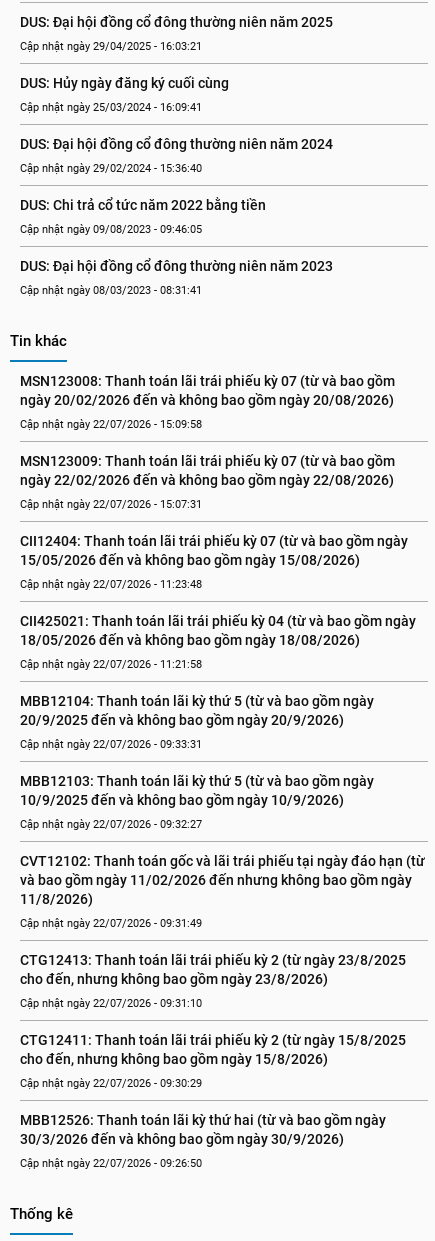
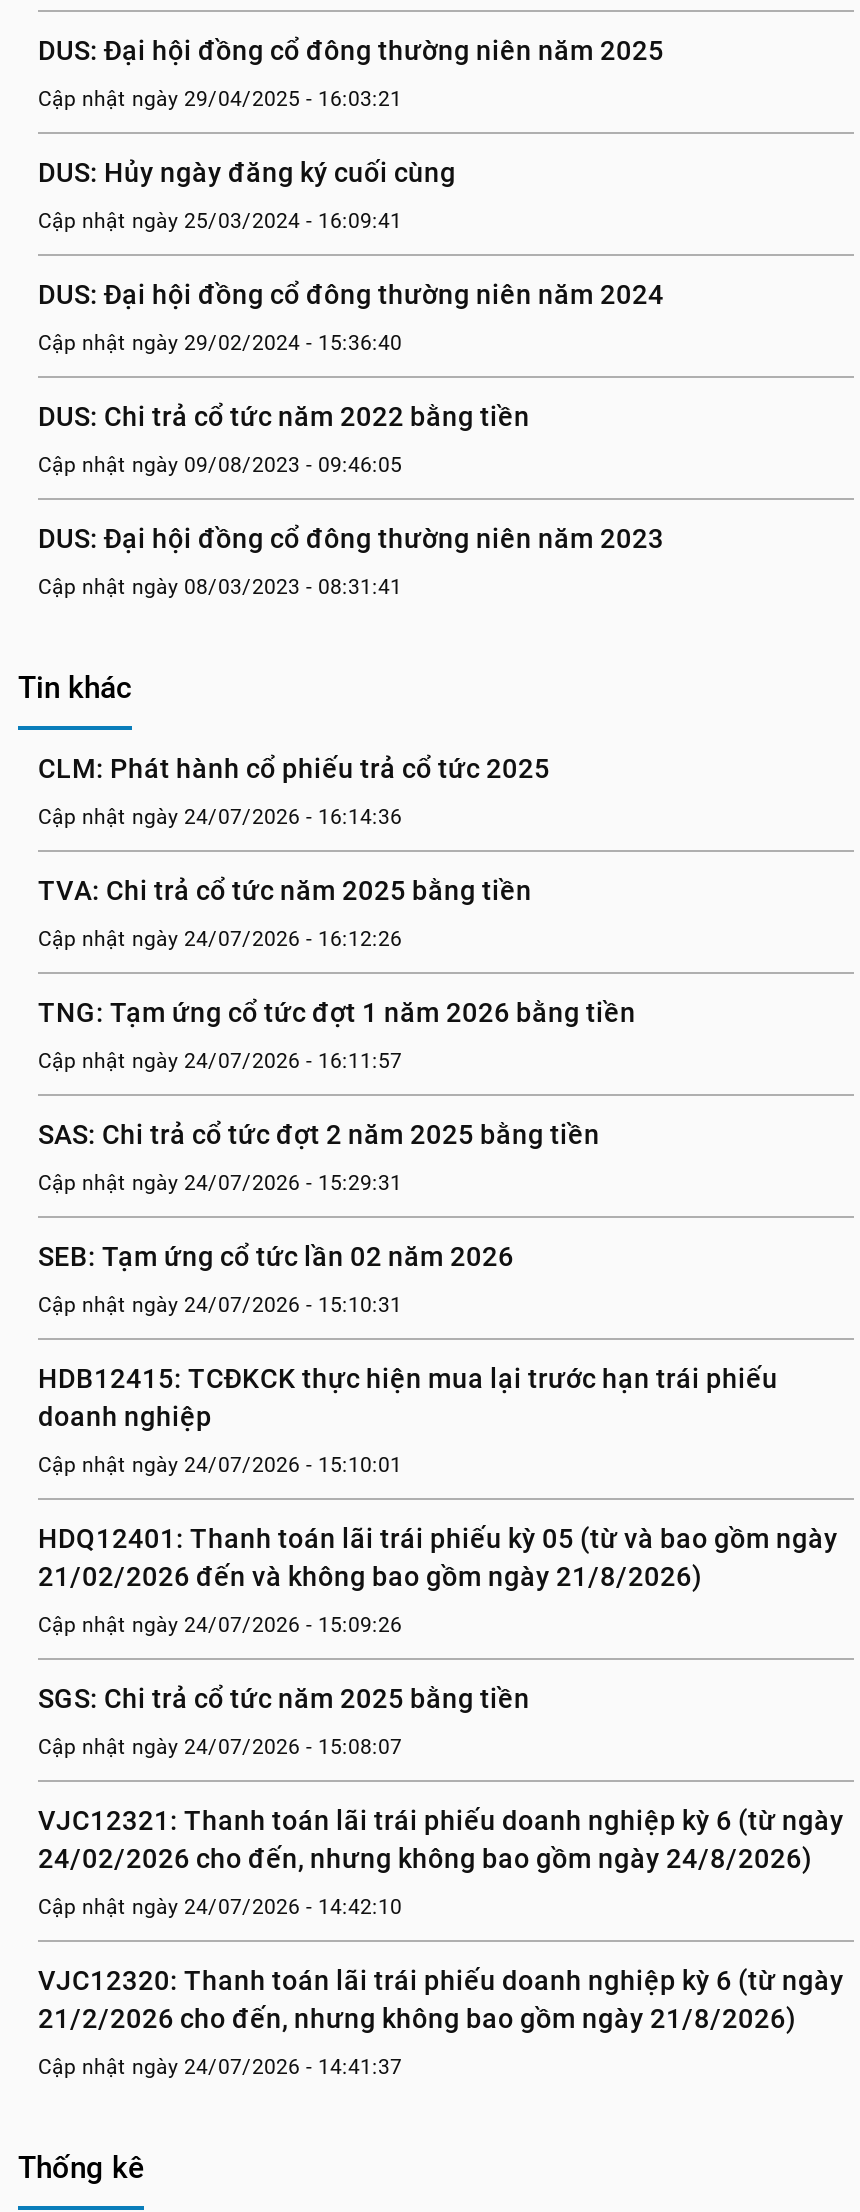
- MSN123008: Thanh toán lãi trái phiếu kỳ 07 (từ và bao gồm
- ngày 20/02/2026 đến và không bao gồm ngày 20/08/2026)
+ CLM: Phát hành cổ phiếu trả cổ tức 2025

- Cập nhật ngày 22/07/2026 - 15:09:58
+ Cập nhật ngày 24/07/2026 - 16:14:36

- MSN123009: Thanh toán lãi trái phiếu kỳ 07 (từ và bao gồm
- ngày 22/02/2026 đến và không bao gồm ngày 22/08/2026)
+ TVA: Chi trả cổ tức năm 2025 bằng tiền

- Cập nhật ngày 22/07/2026 - 15:07:31
+ Cập nhật ngày 24/07/2026 - 16:12:26

- CII12404: Thanh toán lãi trái phiếu kỳ 07 (từ và bao gồm ngày
- 15/05/2026 đến và không bao gồm ngày 15/08/2026)
+ TNG: Tạm ứng cổ tức đợt 1 năm 2026 bằng tiền

- Cập nhật ngày 22/07/2026 - 11:23:48
+ Cập nhật ngày 24/07/2026 - 16:11:57

- CII425021: Thanh toán lãi trái phiếu kỳ 04 (từ và bao gồm ngày
- 18/05/2026 đến và không bao gồm ngày 18/08/2026)
+ SAS: Chi trả cổ tức đợt 2 năm 2025 bằng tiền

- Cập nhật ngày 22/07/2026 - 11:21:58
+ Cập nhật ngày 24/07/2026 - 15:29:31

- MBB12104: Thanh toán lãi kỳ thứ 5 (từ và bao gồm ngày
- 20/9/2025 đến và không bao gồm ngày 20/9/2026)
+ SEB: Tạm ứng cổ tức lần 02 năm 2026

- Cập nhật ngày 22/07/2026 - 09:33:31
+ Cập nhật ngày 24/07/2026 - 15:10:31

- MBB12103: Thanh toán lãi kỳ thứ 5 (từ và bao gồm ngày
- 10/9/2025 đến và không bao gồm ngày 10/9/2026)
+ HDB12415: TCĐKCK thực hiện mua lại trước hạn trái phiếu
+ doanh nghiệp

- Cập nhật ngày 22/07/2026 - 09:32:27
+ Cập nhật ngày 24/07/2026 - 15:10:01

- CVT12102: Thanh toán gốc và lãi trái phiếu tại ngày đáo hạn (từ
- và bao gồm ngày 11/02/2026 đến nhưng không bao gồm ngày
- 11/8/2026)
+ HDQ12401: Thanh toán lãi trái phiếu kỳ 05 (từ và bao gồm ngày
+ 21/02/2026 đến và không bao gồm ngày 21/8/2026)

- Cập nhật ngày 22/07/2026 - 09:31:49
+ Cập nhật ngày 24/07/2026 - 15:09:26

- CTG12413: Thanh toán lãi trái phiếu kỳ 2 (từ ngày 23/8/2025
- cho đến, nhưng không bao gồm ngày 23/8/2026)
+ SGS: Chi trả cổ tức năm 2025 bằng tiền

- Cập nhật ngày 22/07/2026 - 09:31:10
+ Cập nhật ngày 24/07/2026 - 15:08:07

- CTG12411: Thanh toán lãi trái phiếu kỳ 2 (từ ngày 15/8/2025
- cho đến, nhưng không bao gồm ngày 15/8/2026)
+ VJC12321: Thanh toán lãi trái phiếu doanh nghiệp kỳ 6 (từ ngày
+ 24/02/2026 cho đến, nhưng không bao gồm ngày 24/8/2026)

- Cập nhật ngày 22/07/2026 - 09:30:29
+ Cập nhật ngày 24/07/2026 - 14:42:10

- MBB12526: Thanh toán lãi kỳ thứ hai (từ và bao gồm ngày
- 30/3/2026 đến và không bao gồm ngày 30/9/2026)
+ VJC12320: Thanh toán lãi trái phiếu doanh nghiệp kỳ 6 (từ ngày
+ 21/2/2026 cho đến, nhưng không bao gồm ngày 21/8/2026)

- Cập nhật ngày 22/07/2026 - 09:26:50
+ Cập nhật ngày 24/07/2026 - 14:41:37
